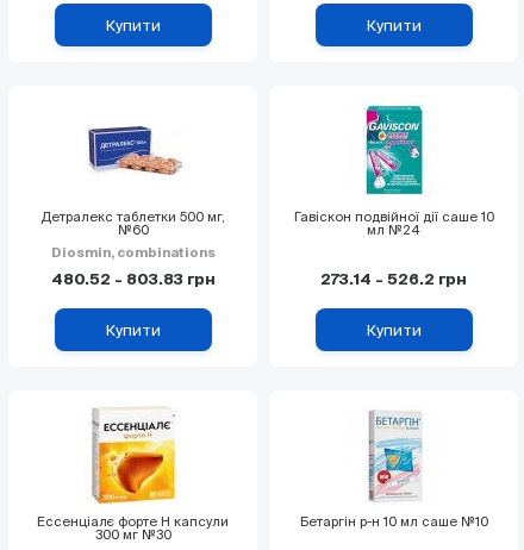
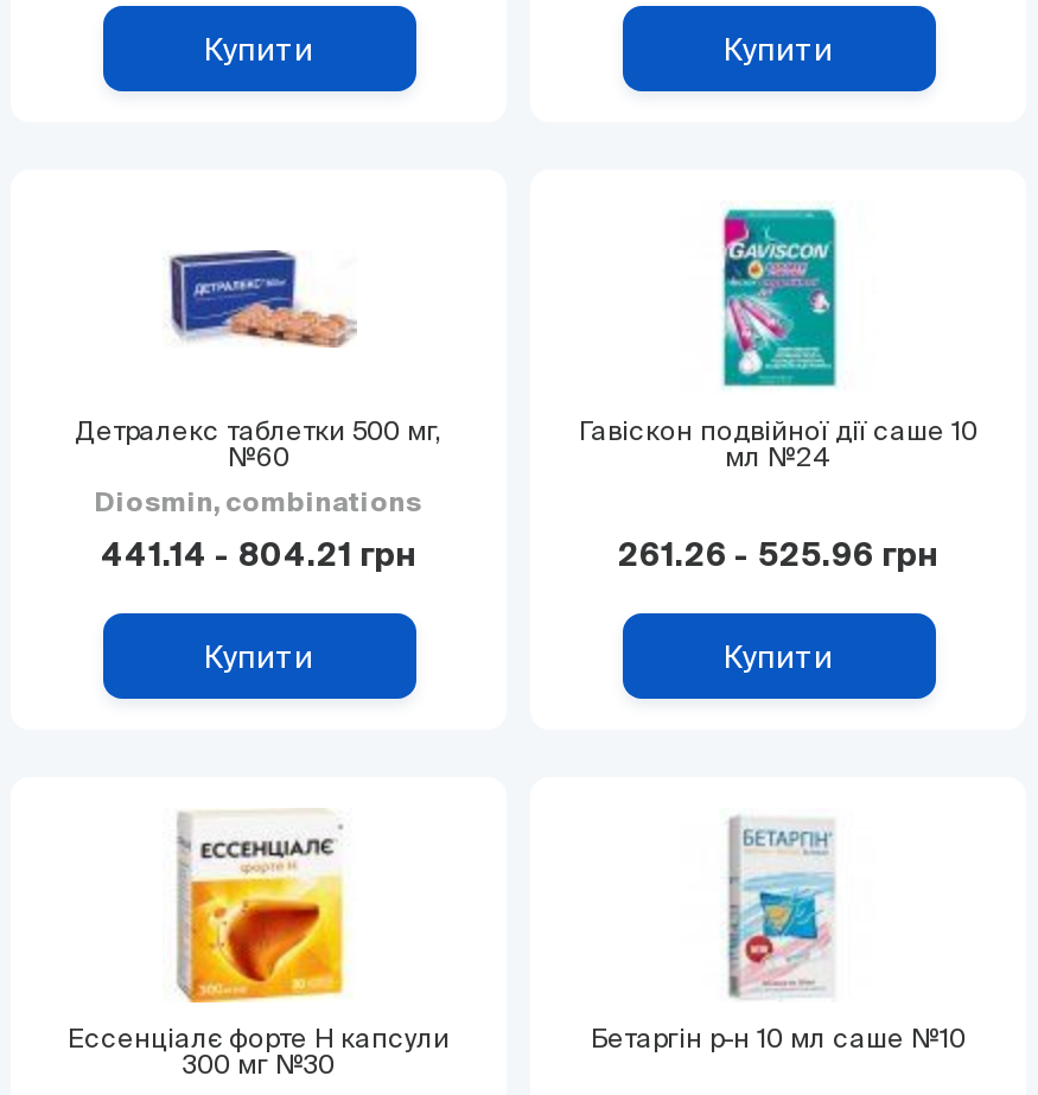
- 480.52 - 803.83 грн
+ 441.14 - 804.21 грн

- 273.14 - 526.2 грн
+ 261.26 - 525.96 грн
